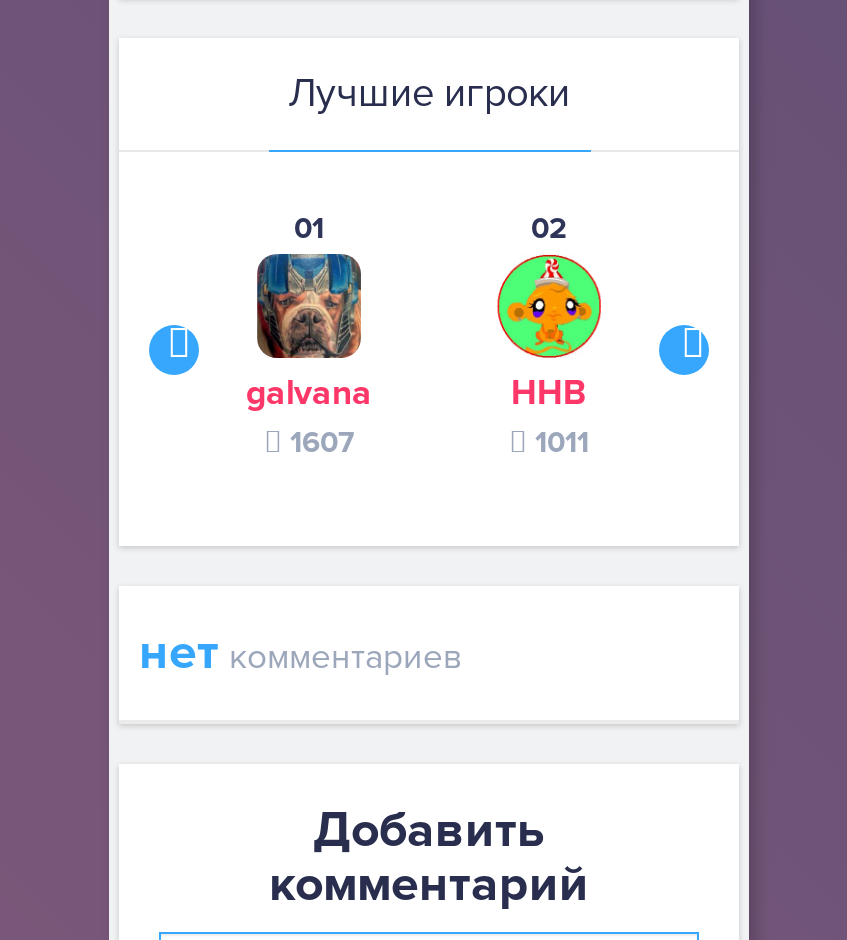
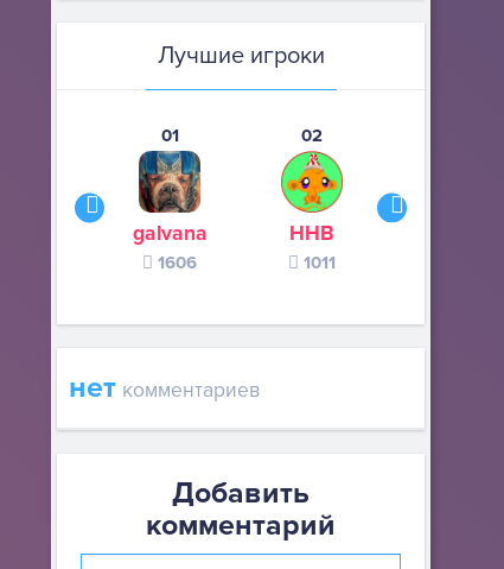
- 1607
+ 1606
